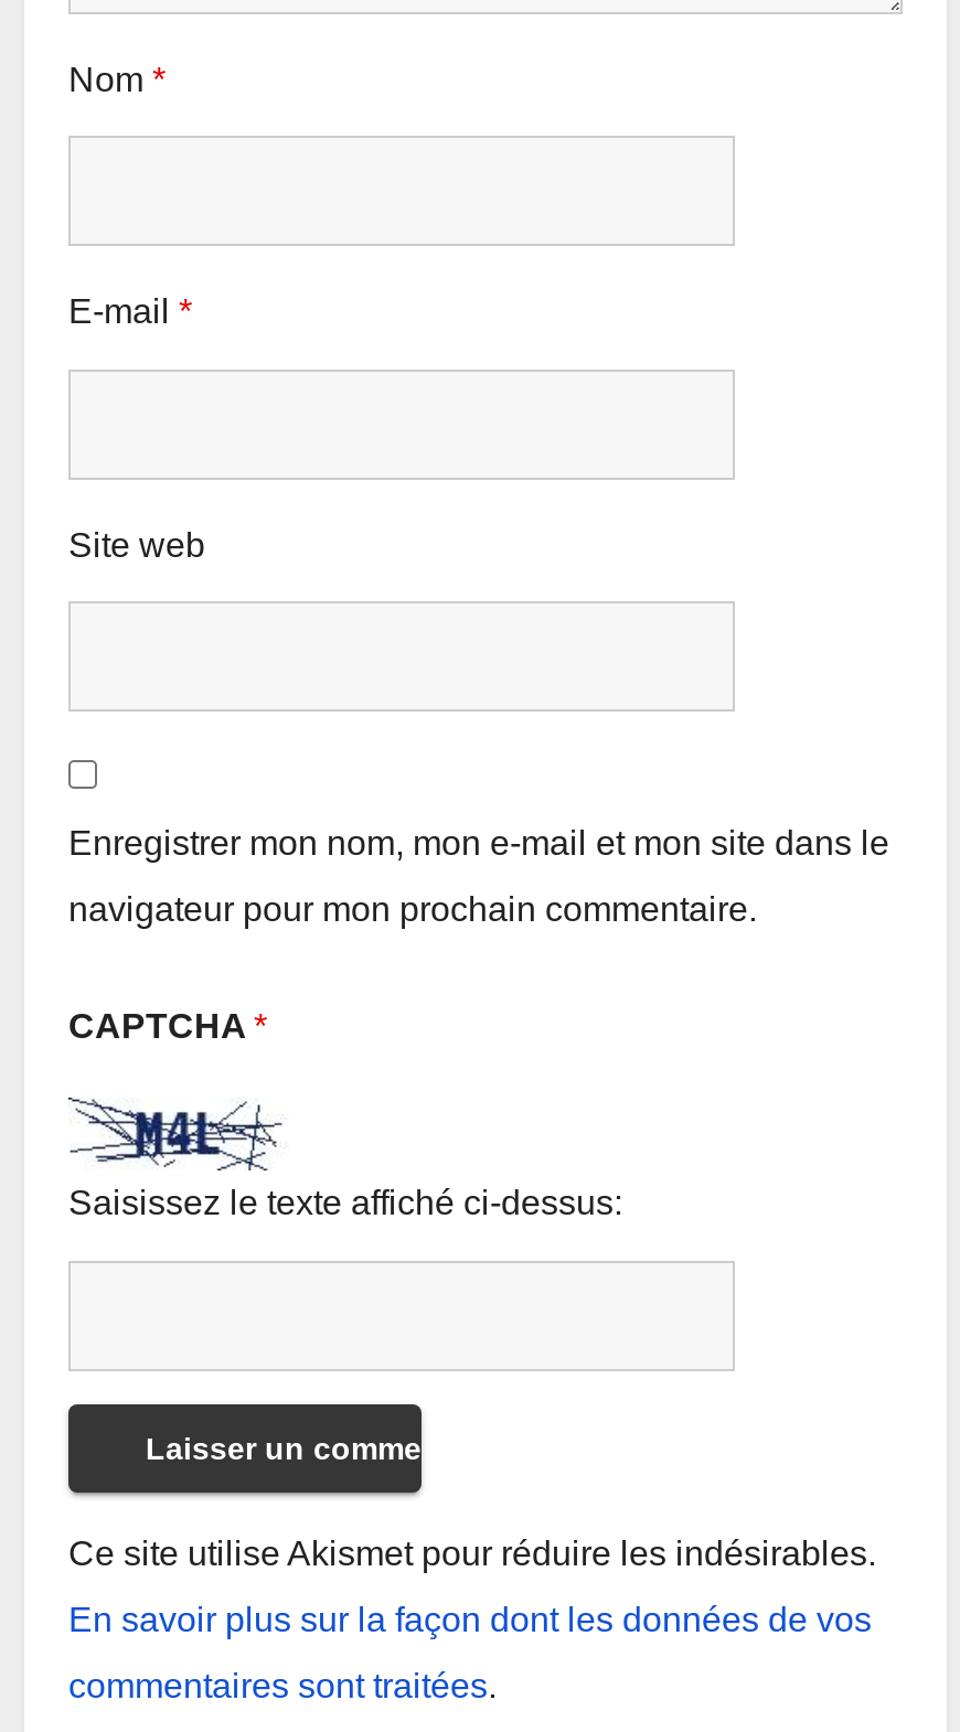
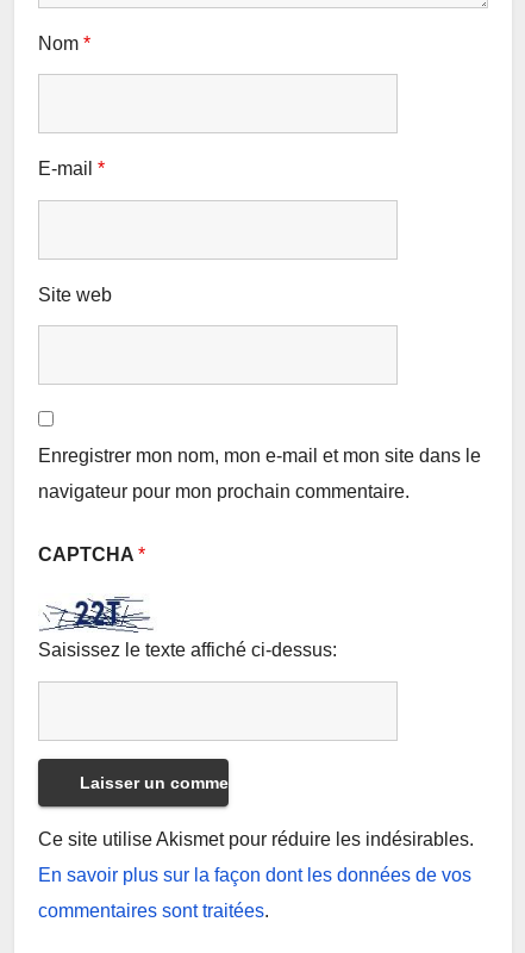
- [image]
+ [image]
